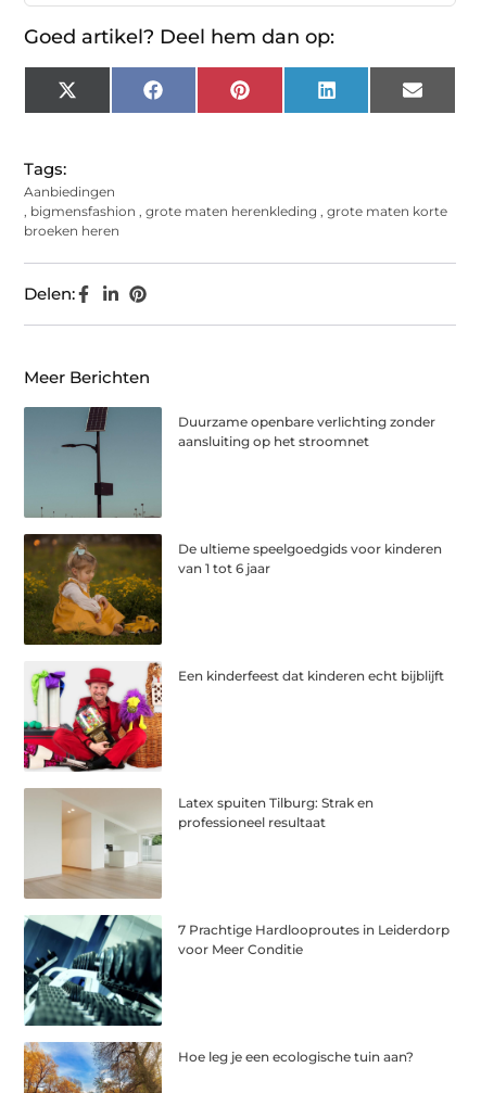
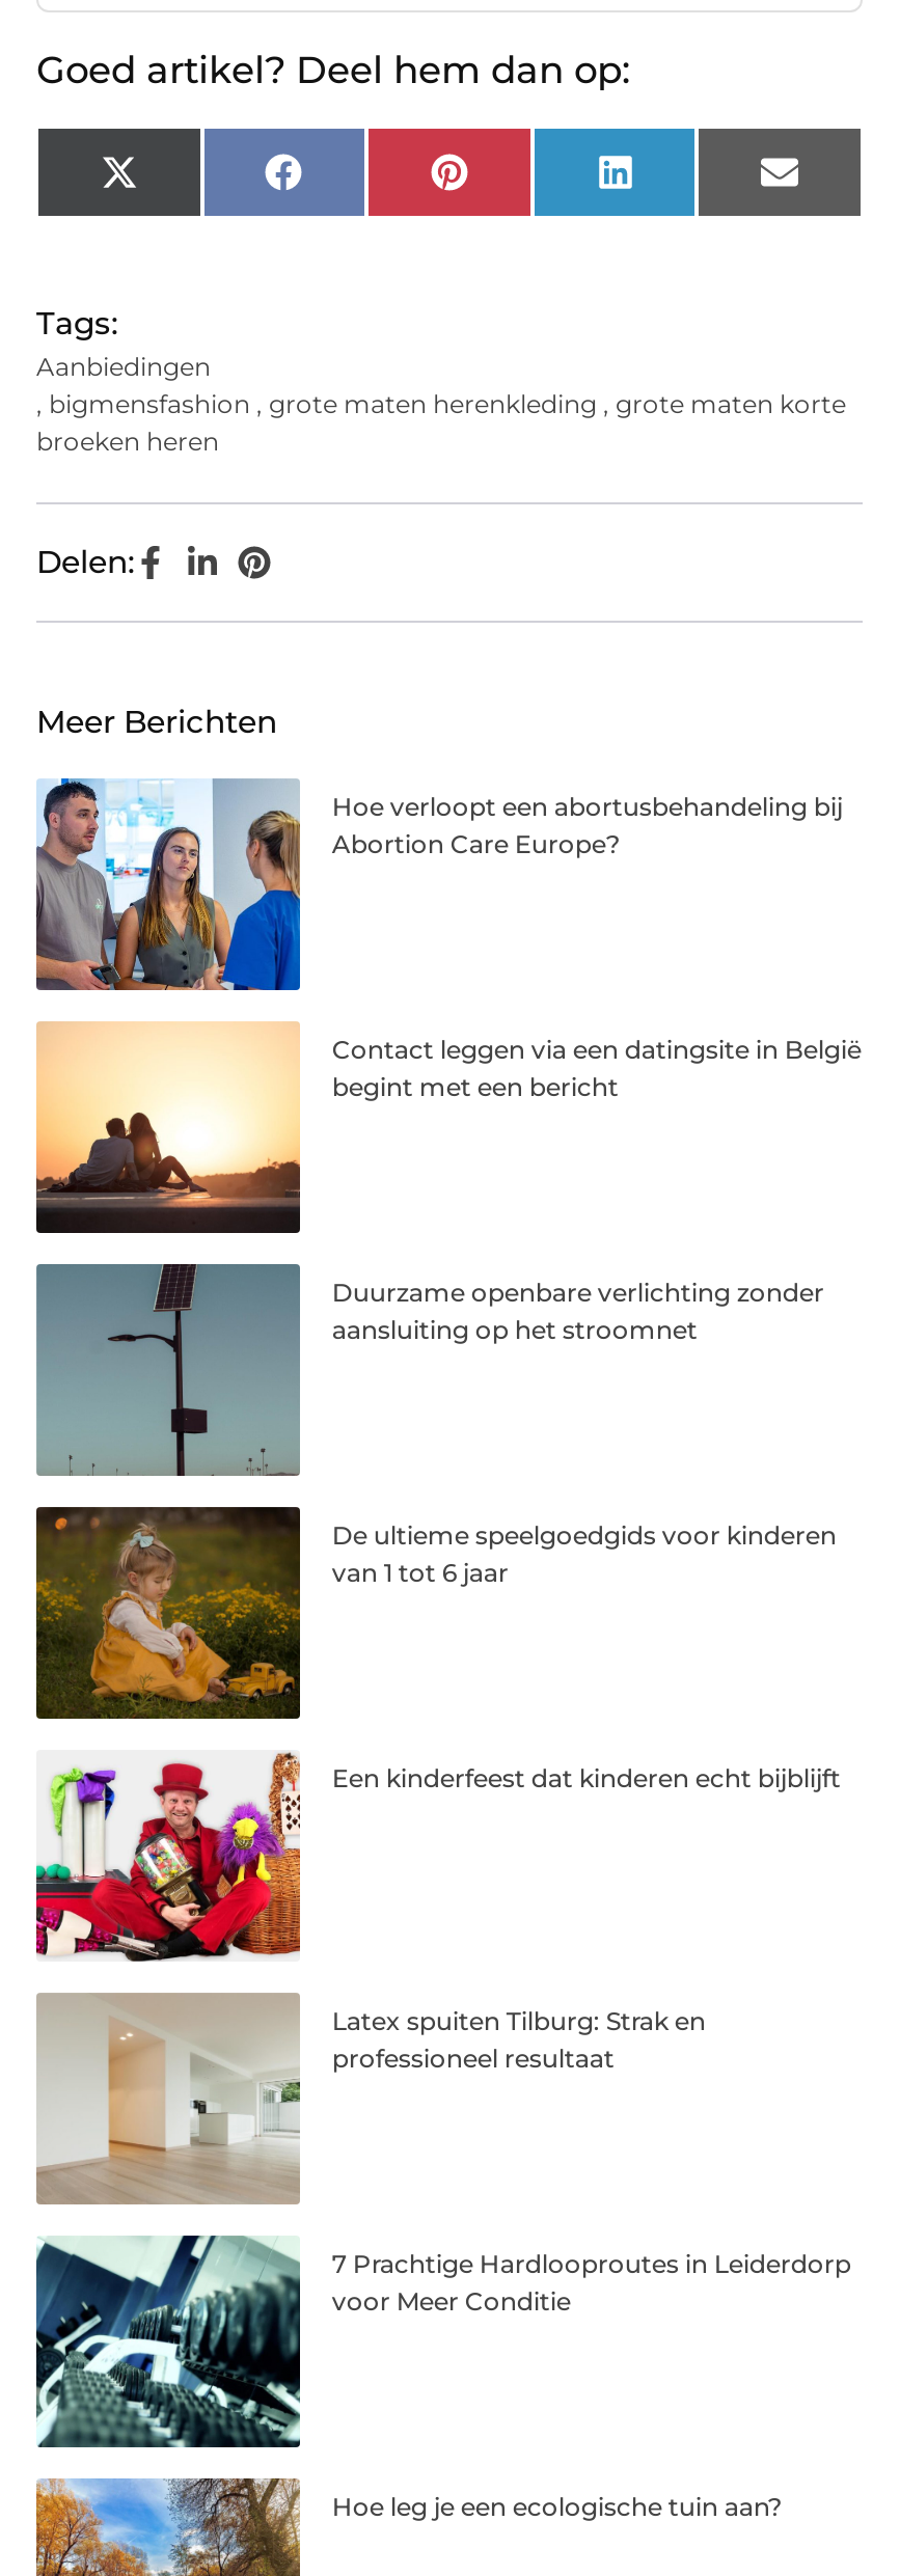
+ [image]
+ Hoe verloopt een abortusbehandeling bij
+ Abortion Care Europe?

+ [image]
+ Contact leggen via een datingsite in België
+ begint met een bericht
